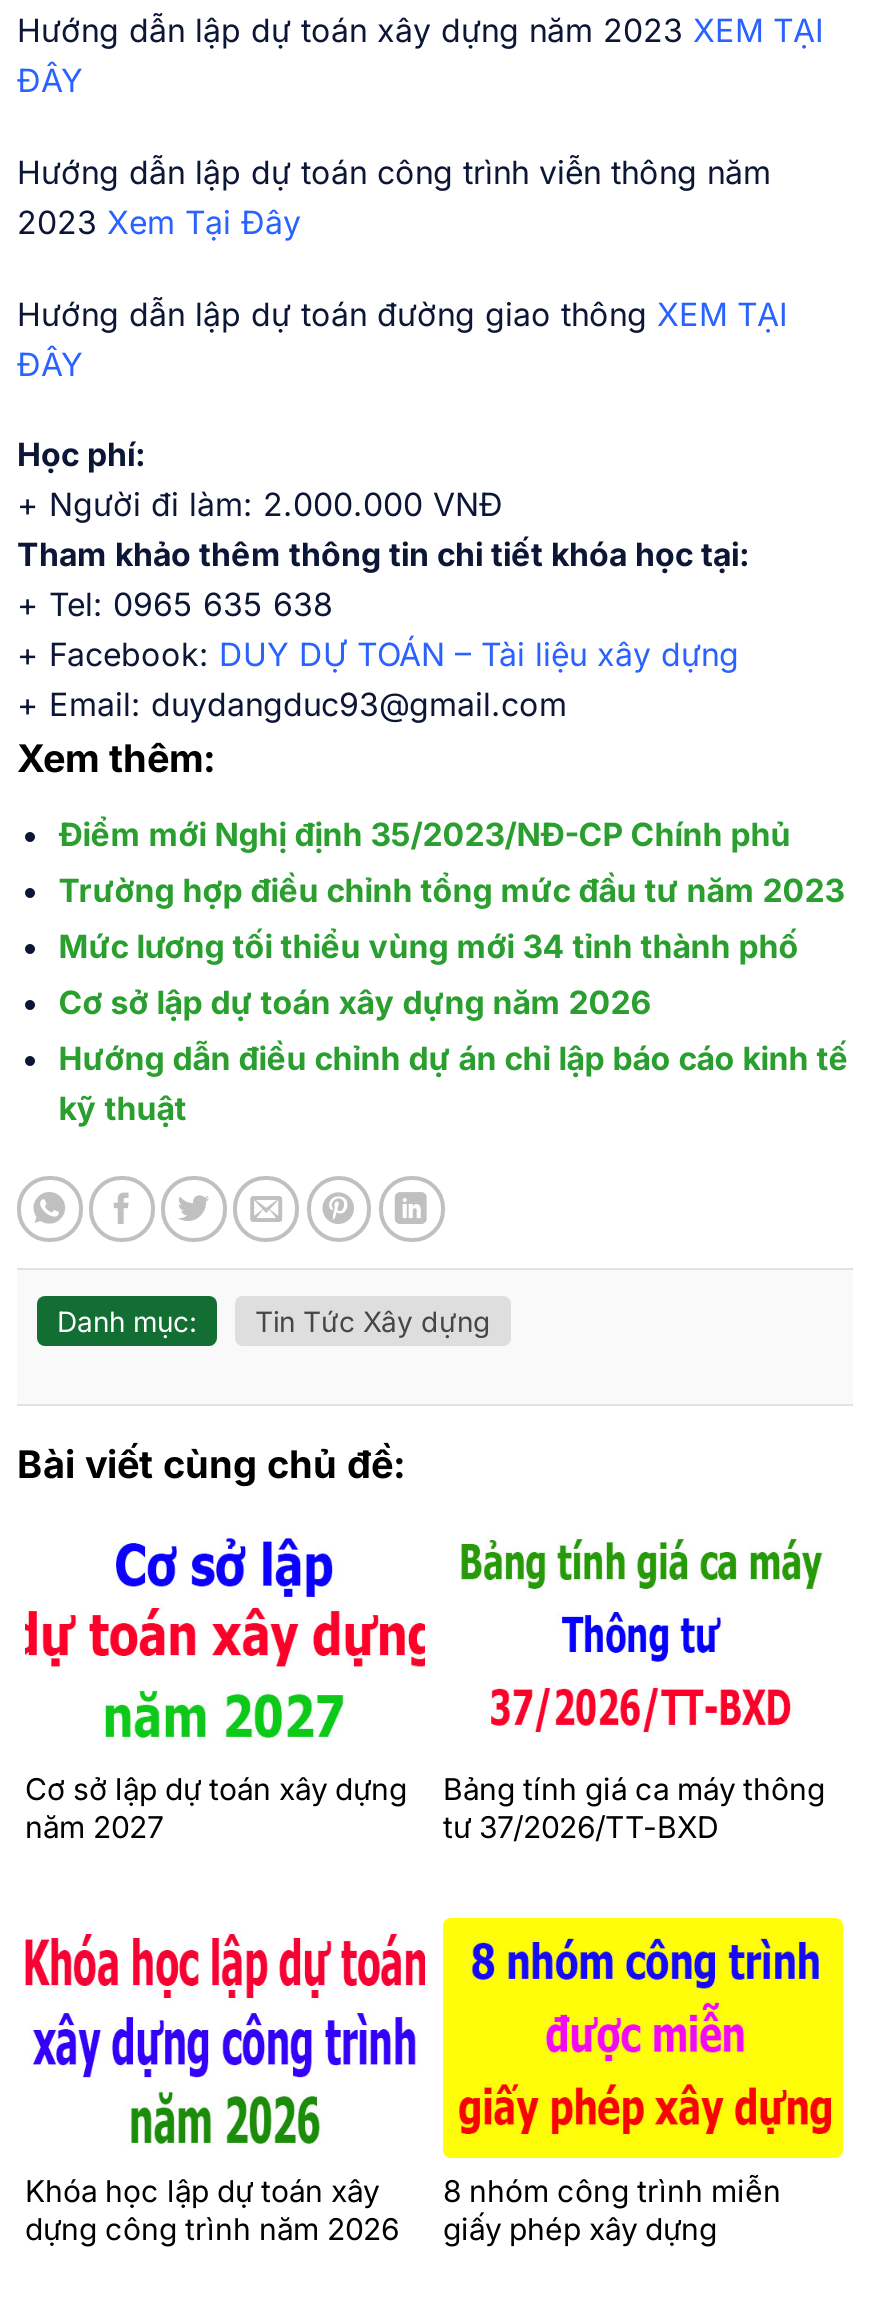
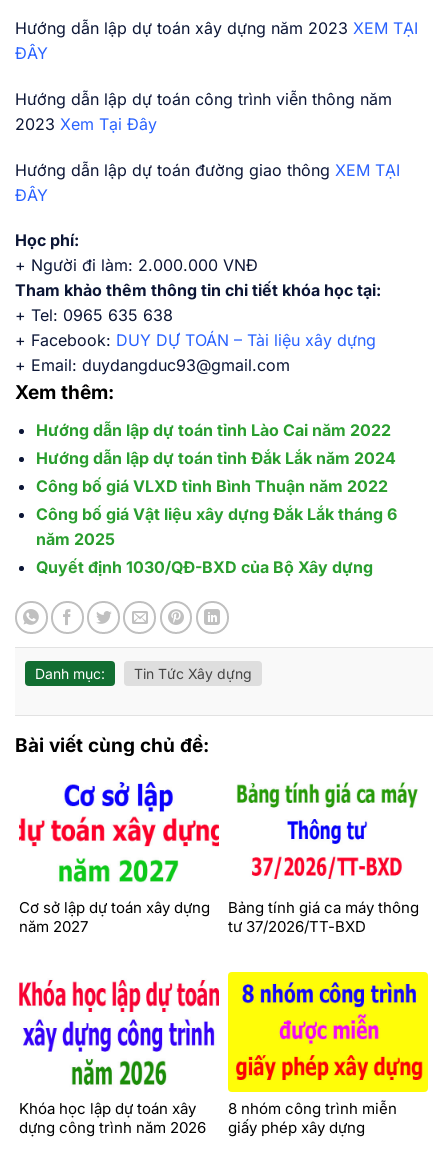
- Điểm mới Nghị định 35/2023/NĐ-CP Chính phủ
- Trường hợp điều chỉnh tổng mức đầu tư năm 2023
- Mức lương tối thiểu vùng mới 34 tỉnh thành phố
- Cơ sở lập dự toán xây dựng năm 2026
- Hướng dẫn điều chỉnh dự án chỉ lập báo cáo kinh tế
- kỹ thuật
+ Hướng dẫn lập dự toán tỉnh Lào Cai năm 2022
+ Hướng dẫn lập dự toán tỉnh Đắk Lắk năm 2024
+ Công bố giá VLXD tỉnh Bình Thuận năm 2022
+ Công bố giá Vật liệu xây dựng Đắk Lắk tháng 6
+ năm 2025
+ Quyết định 1030/QĐ-BXD của Bộ Xây dựng
